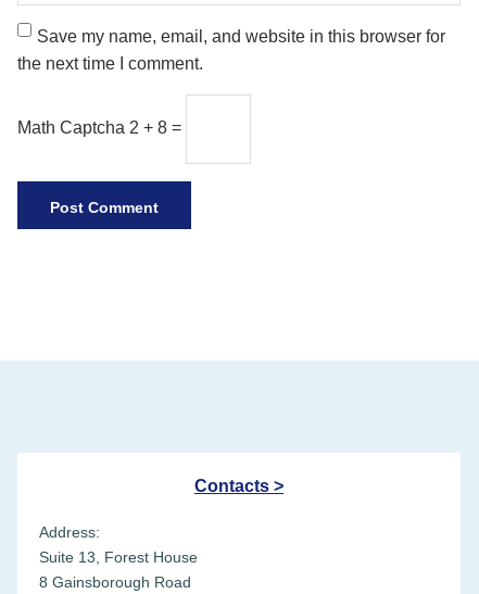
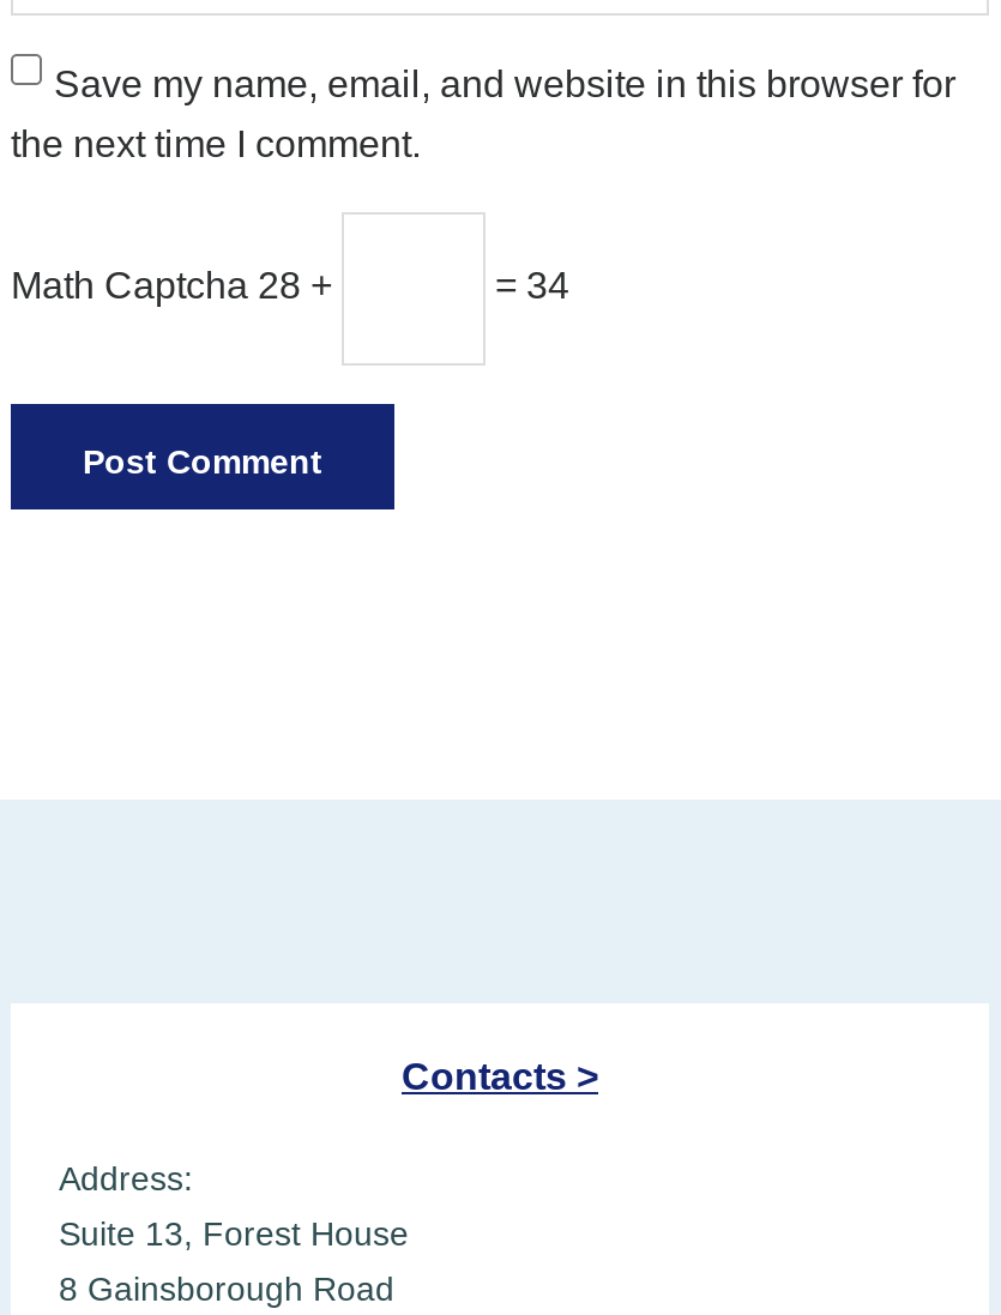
- Math Captcha 2 + 8 =
+ Math Captcha 28 +
+ = 34
